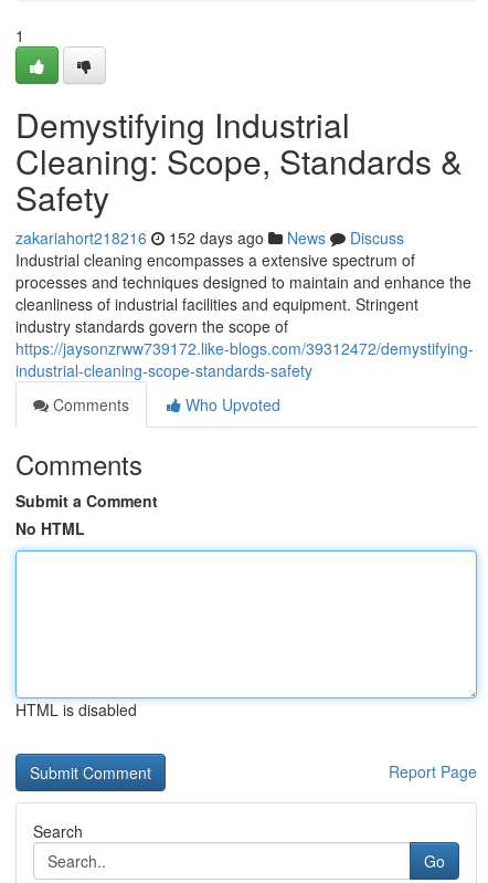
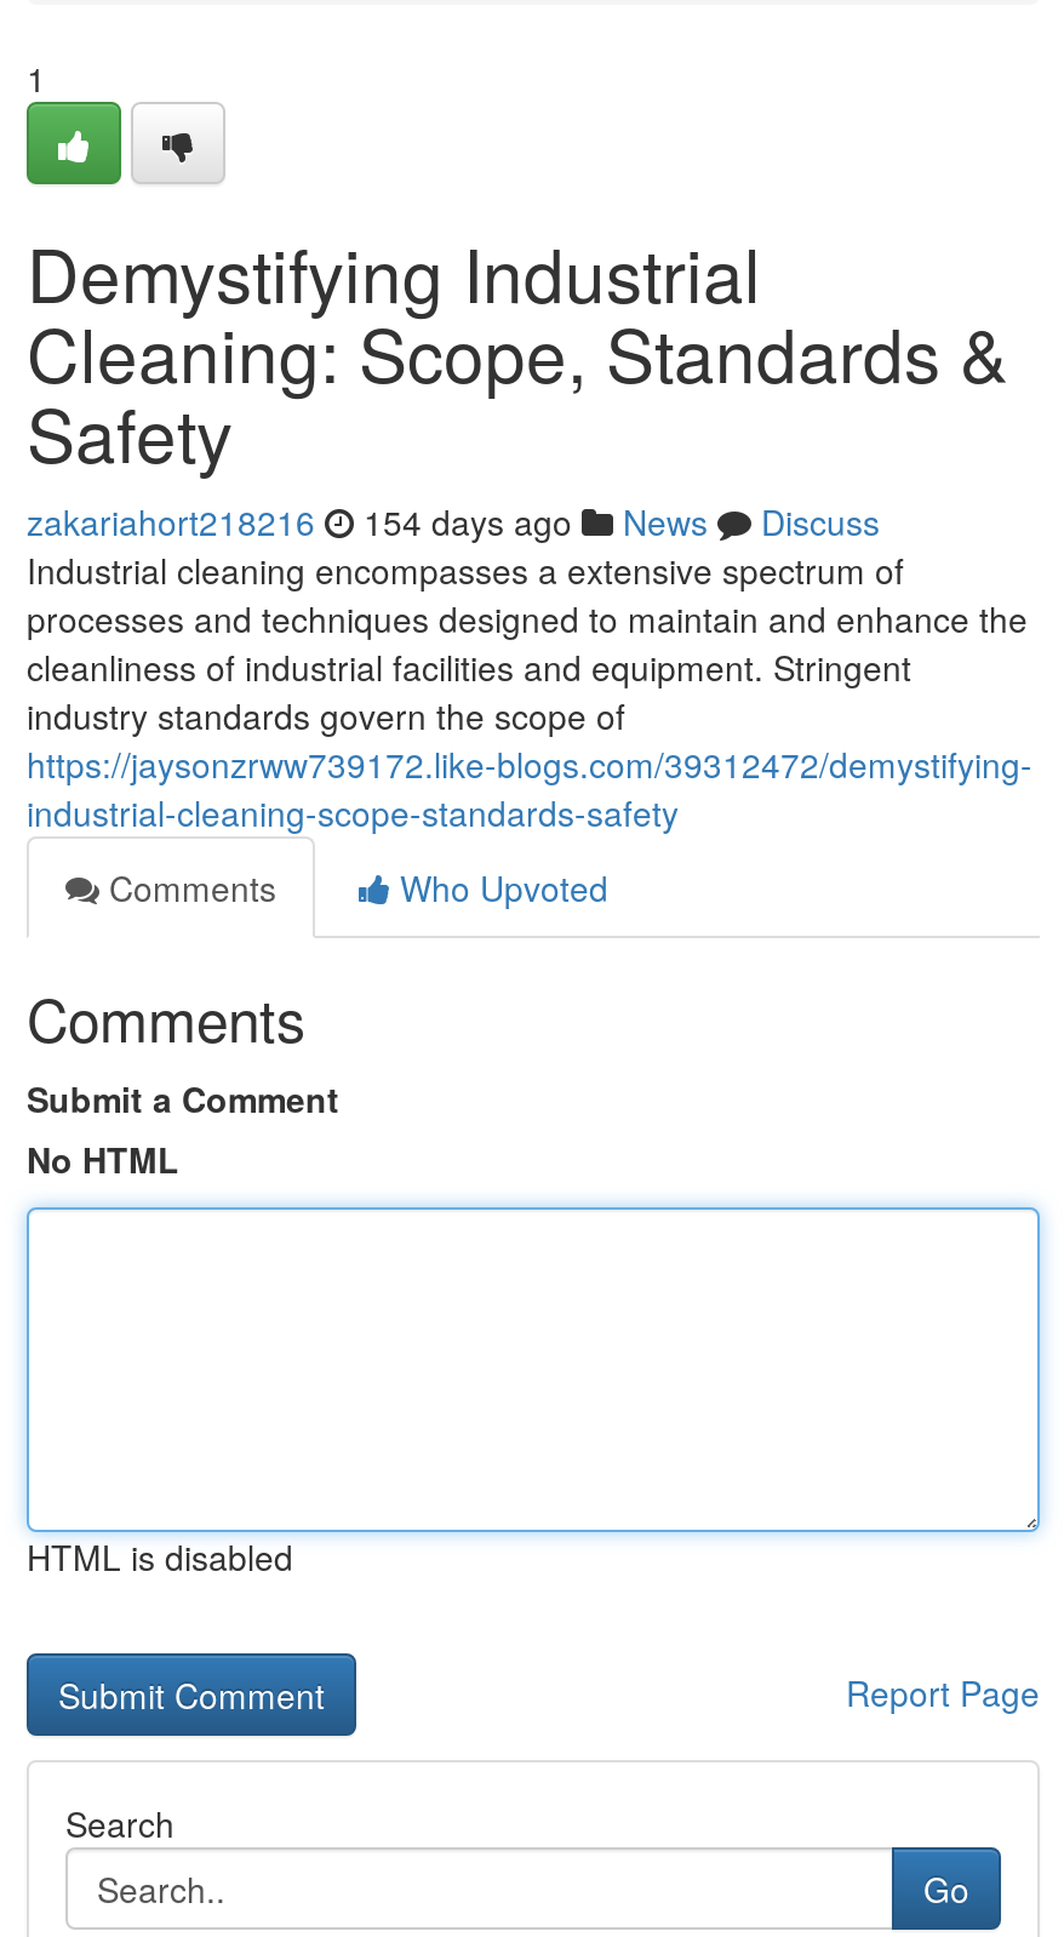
- zakariahort218216 152 days ago News Discuss
+ zakariahort218216 154 days ago News Discuss
